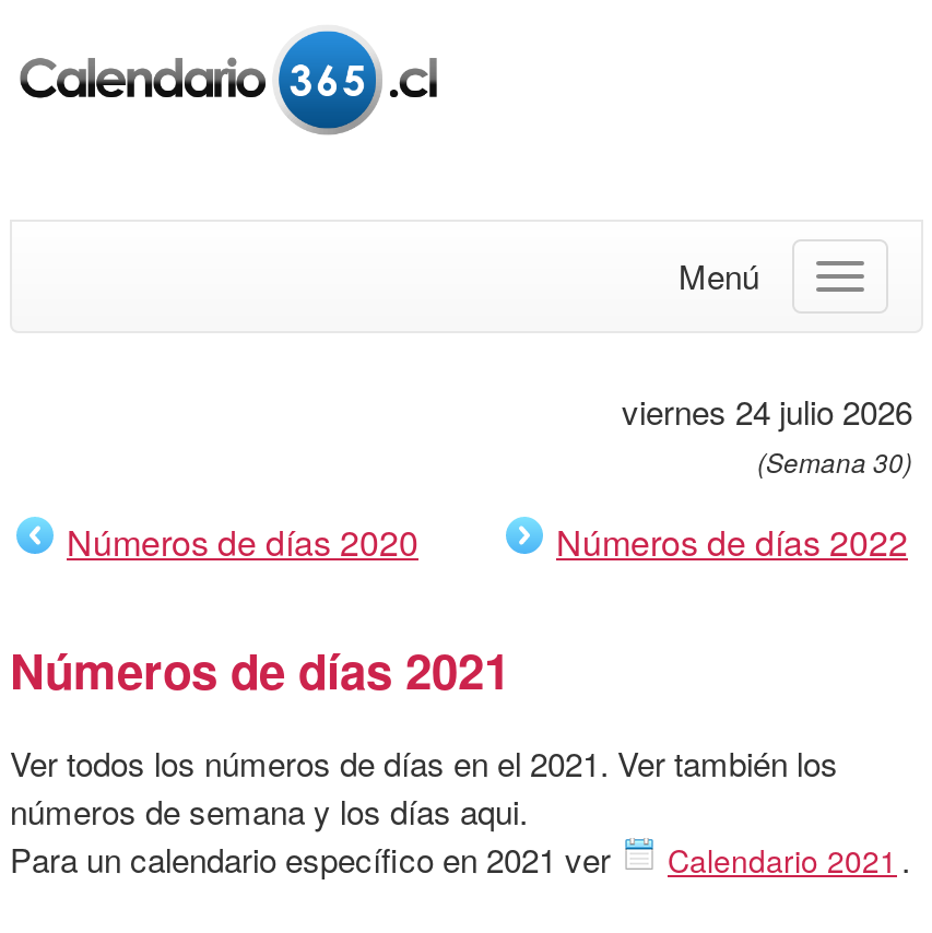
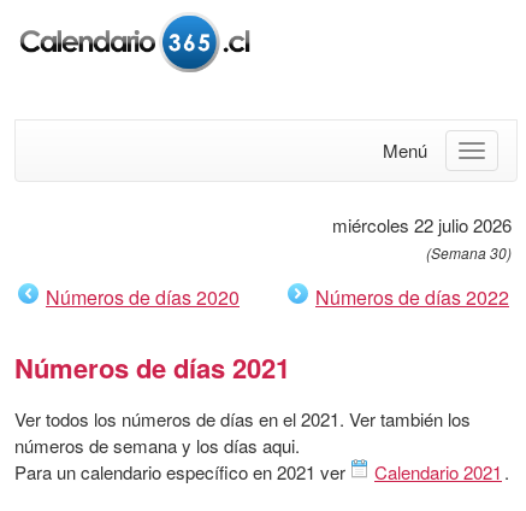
- viernes 24 julio 2026
+ miércoles 22 julio 2026
